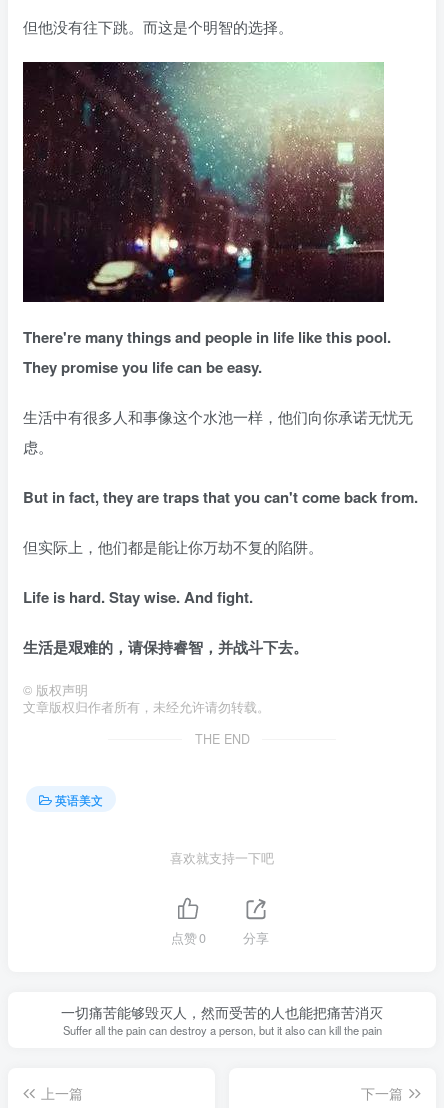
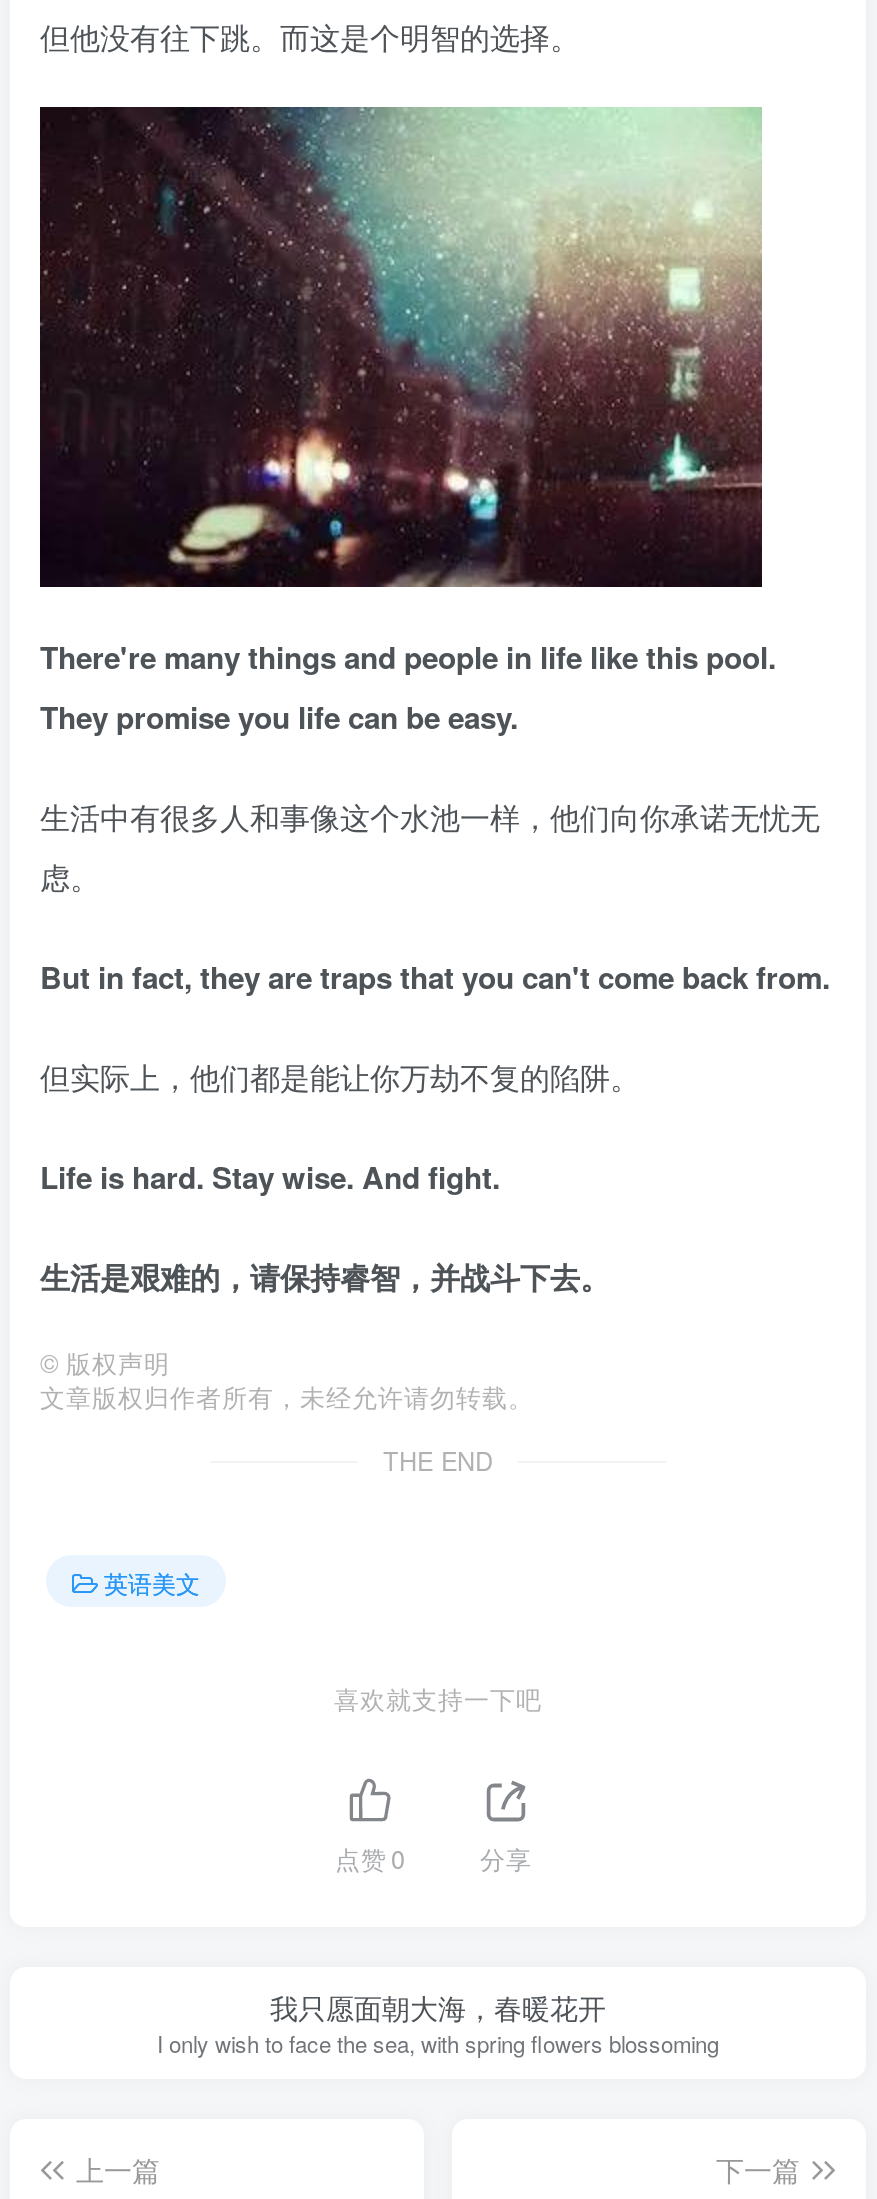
- 一切痛苦能够毁灭人，然而受苦的人也能把痛苦消灭
- Suffer all the pain can destroy a person, but it also can kill the pain
+ 我只愿面朝大海，春暖花开
+ I only wish to face the sea, with spring flowers blossoming
